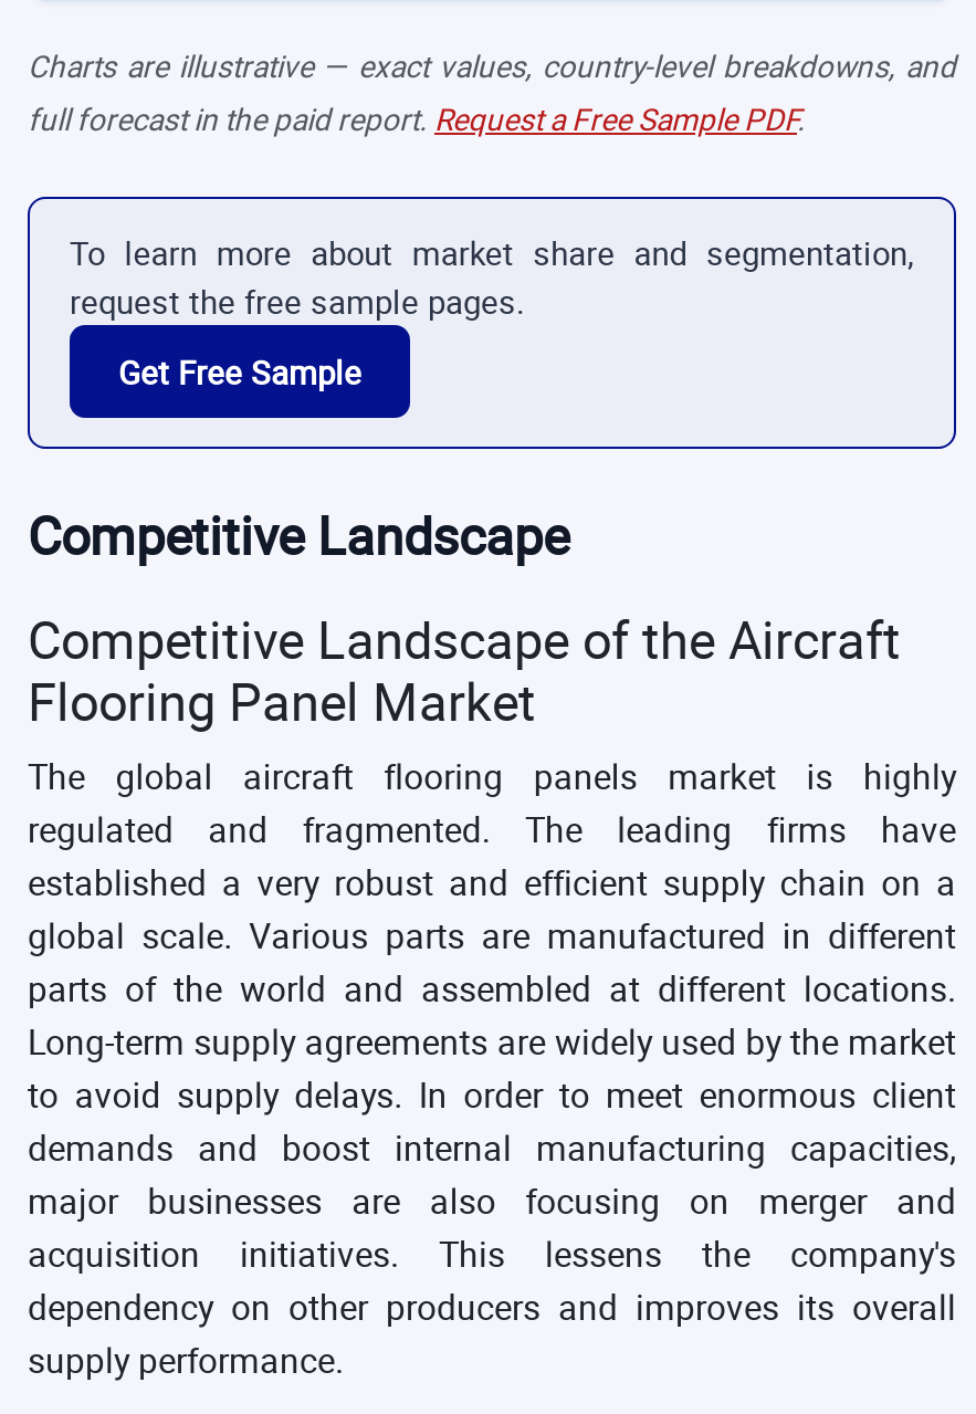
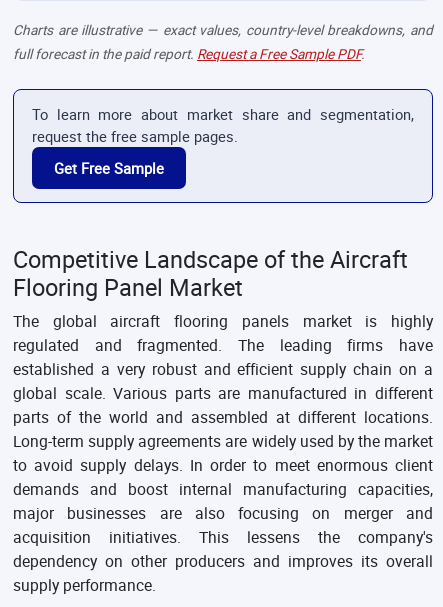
- Competitive Landscape
